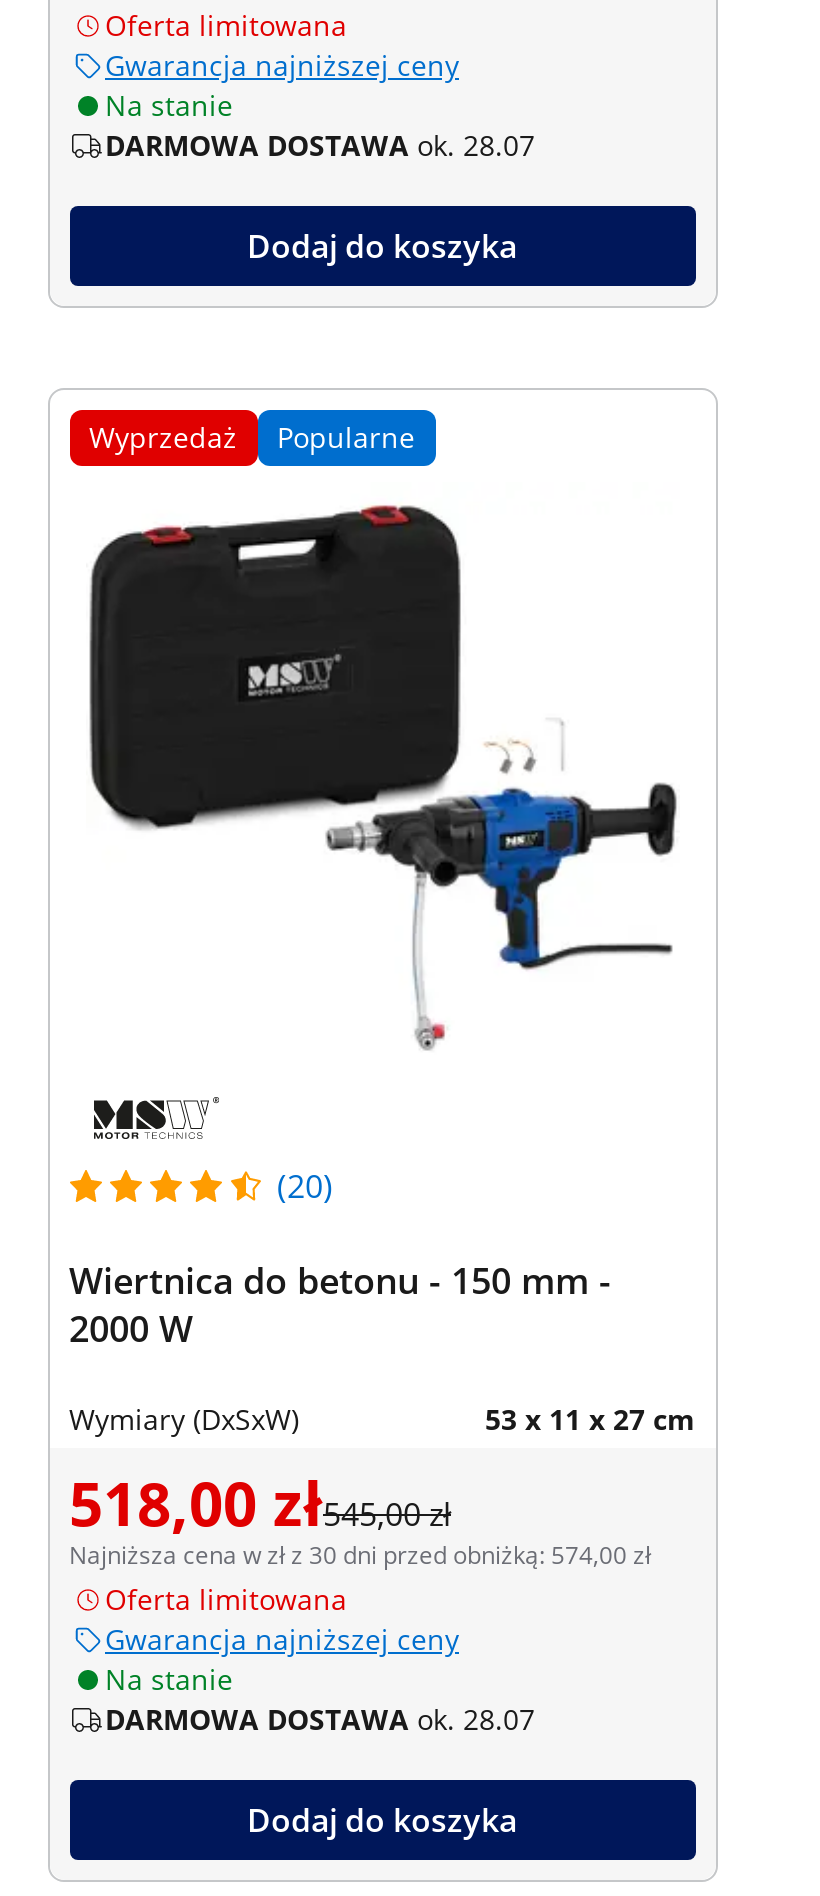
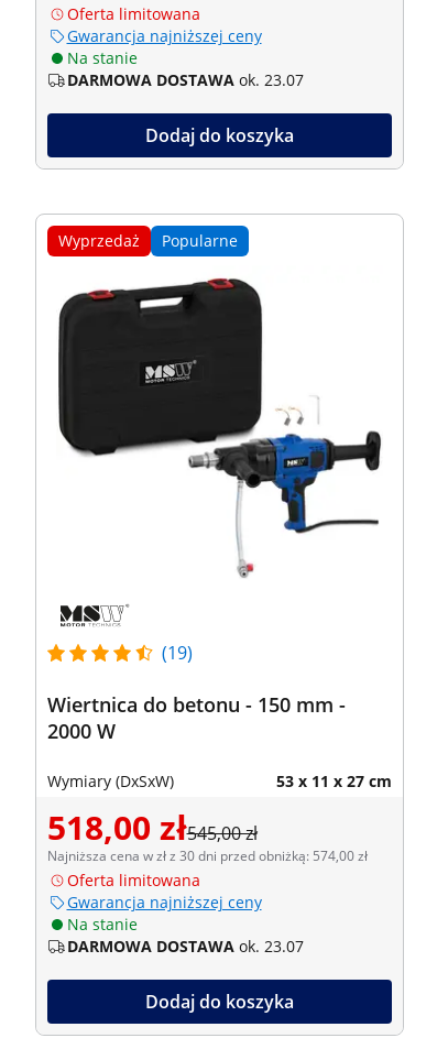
- DARMOWA DOSTAWA ok. 28.07
+ DARMOWA DOSTAWA ok. 23.07

- (20)
+ (19)

- DARMOWA DOSTAWA ok. 28.07
+ DARMOWA DOSTAWA ok. 23.07
